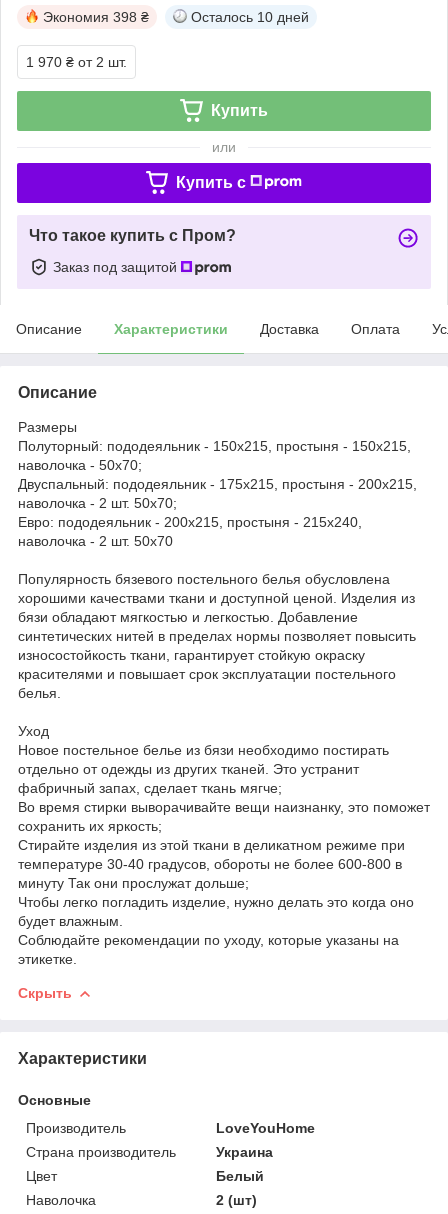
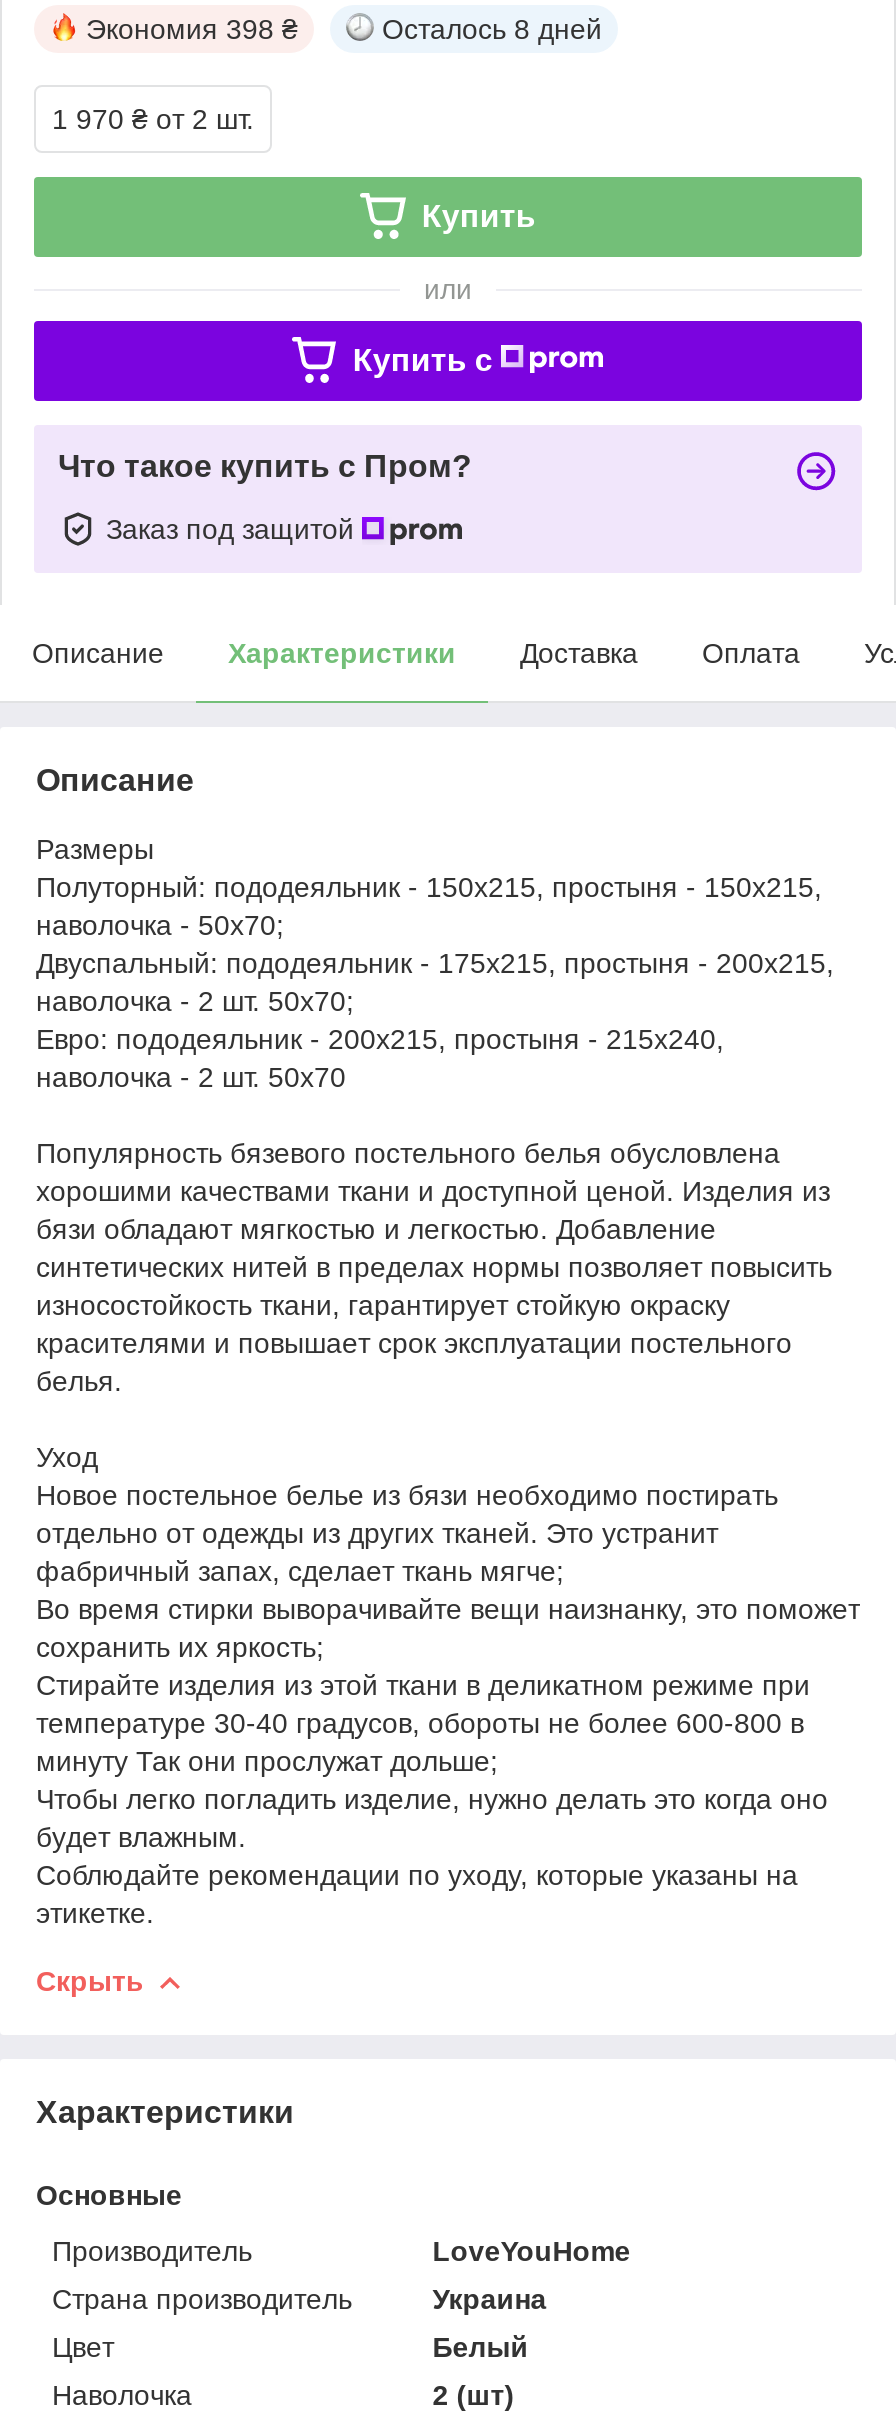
- Осталось 10 дней
+ Осталось 8 дней
